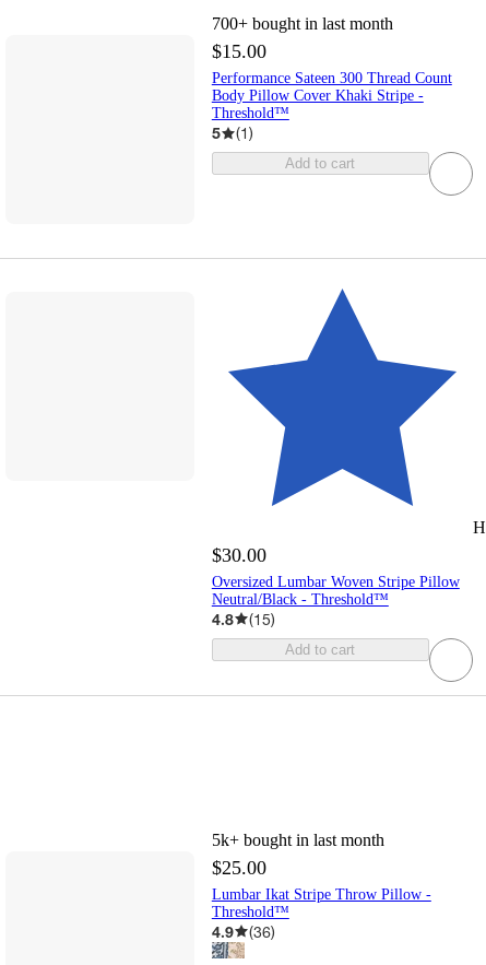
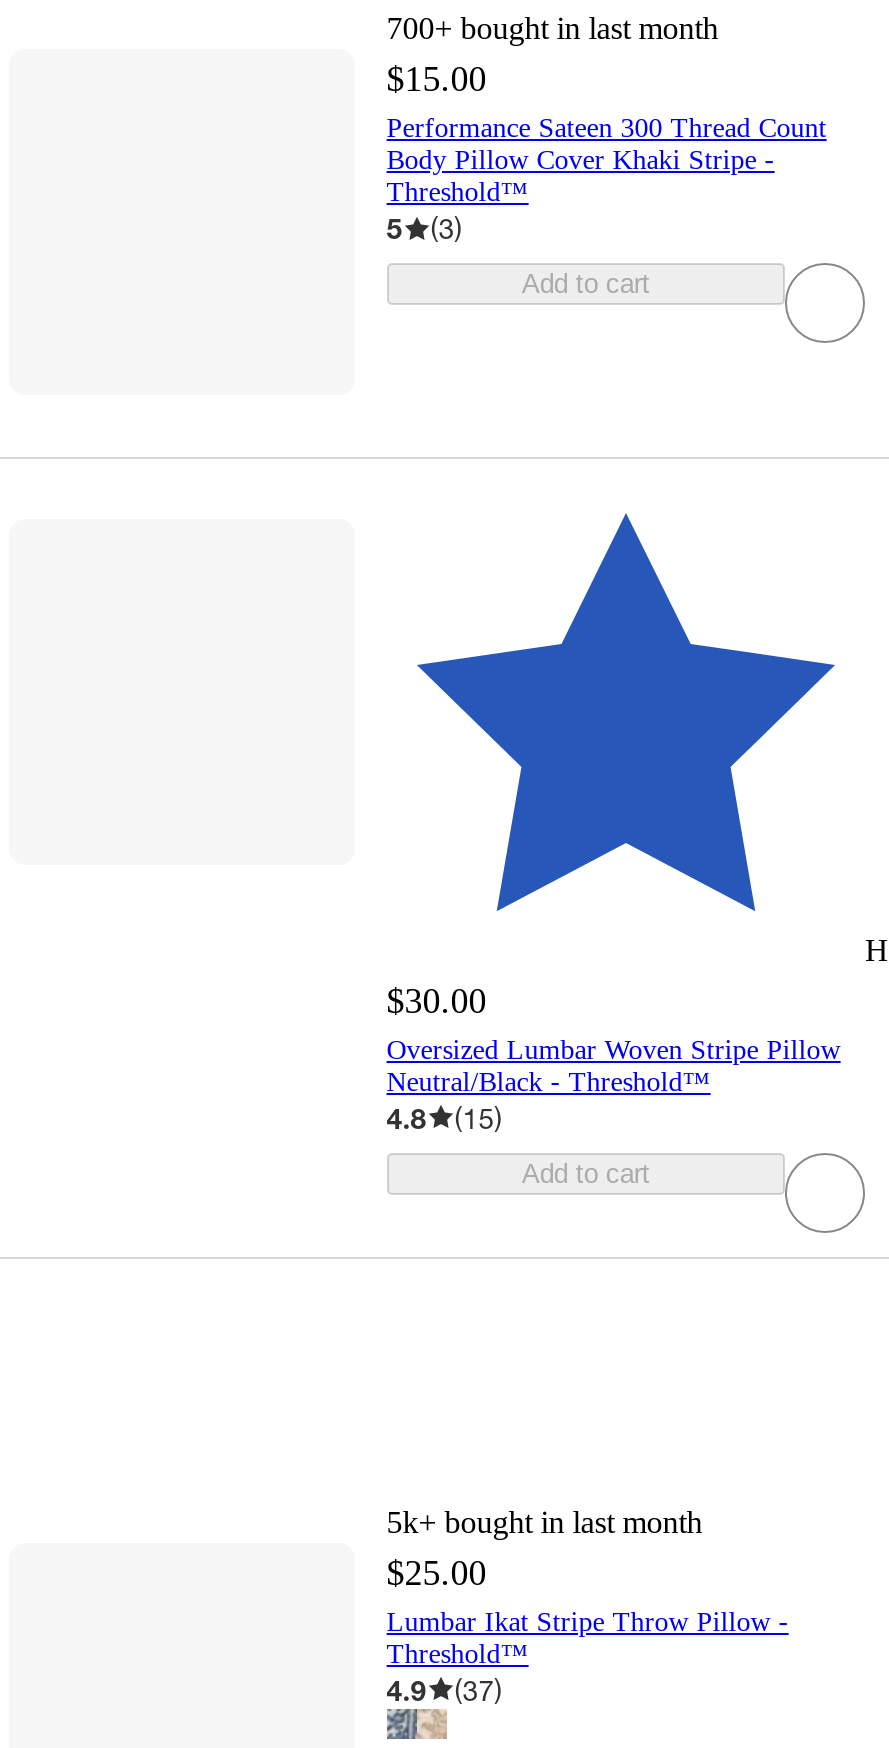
- 5 (1)
+ 5 (3)

- 4.9 (36)
+ 4.9 (37)
